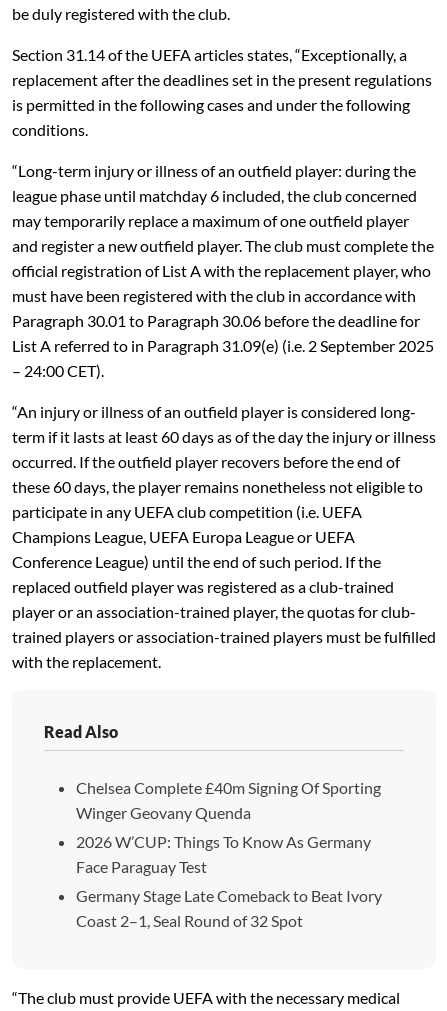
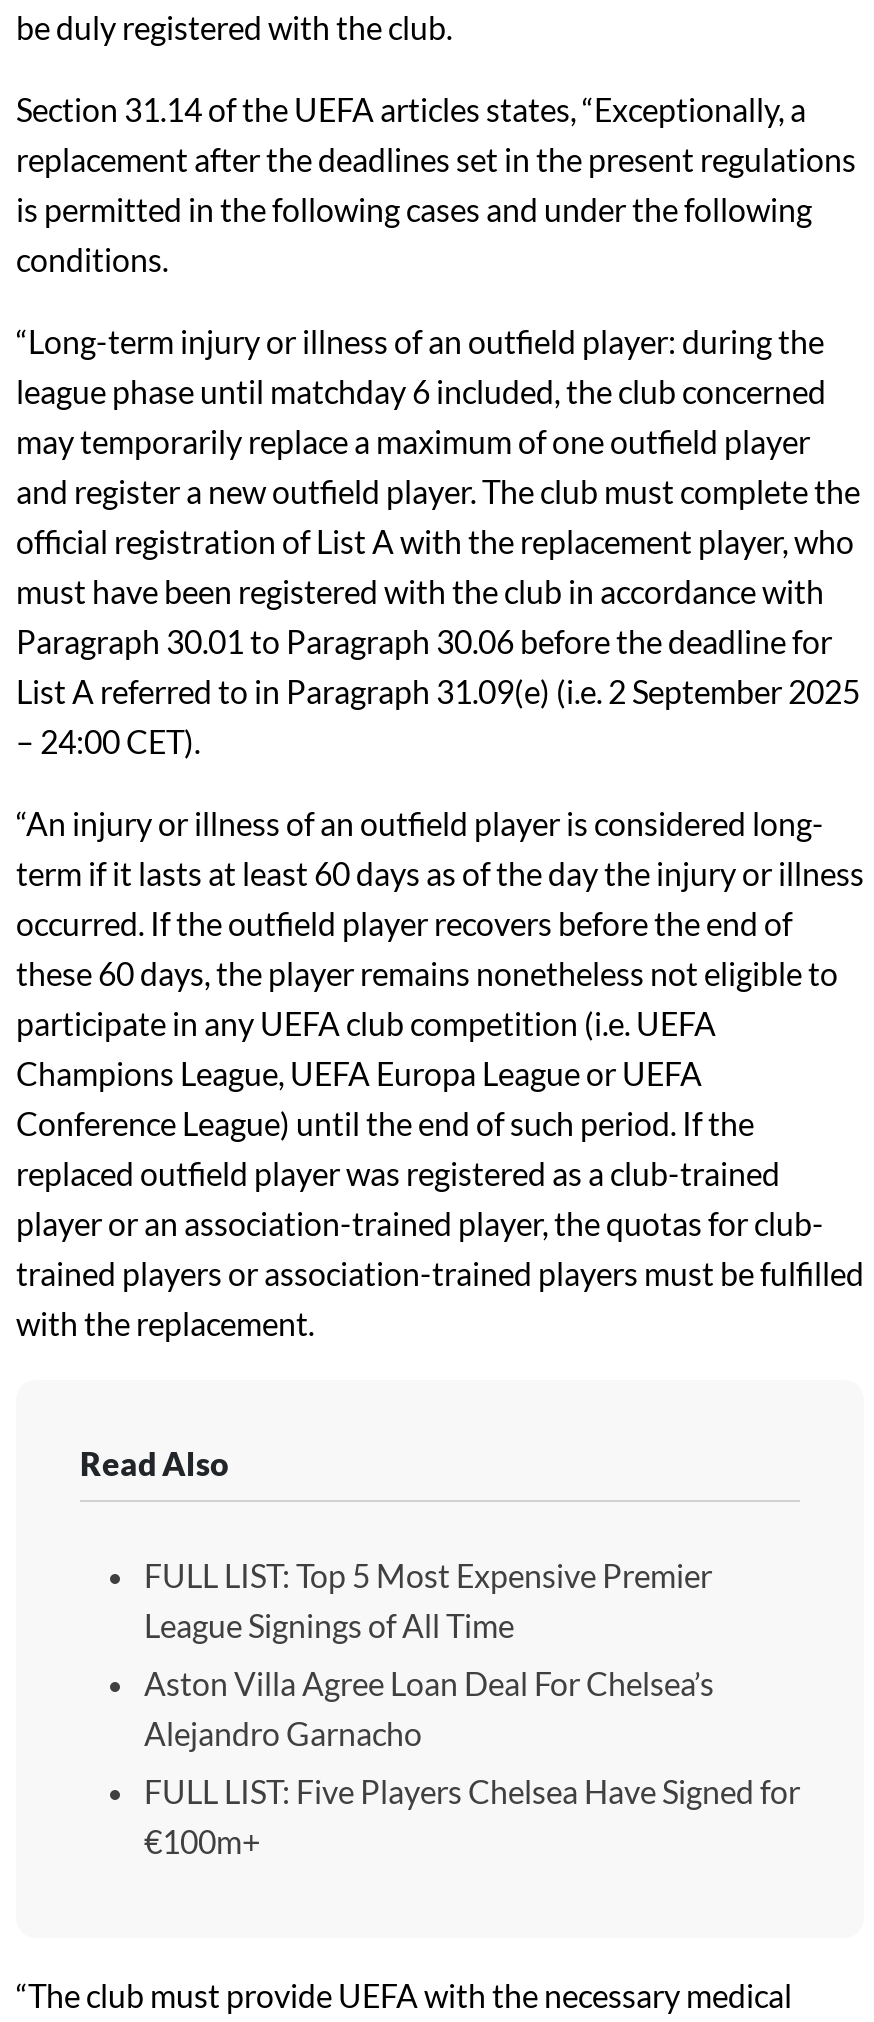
- Chelsea Complete £40m Signing Of Sporting
- Winger Geovany Quenda
+ FULL LIST: Top 5 Most Expensive Premier
+ League Signings of All Time

- 2026 W’CUP: Things To Know As Germany
- Face Paraguay Test
+ Aston Villa Agree Loan Deal For Chelsea’s
+ Alejandro Garnacho

- Germany Stage Late Comeback to Beat Ivory
- Coast 2–1, Seal Round of 32 Spot
+ FULL LIST: Five Players Chelsea Have Signed for
+ €100m+
